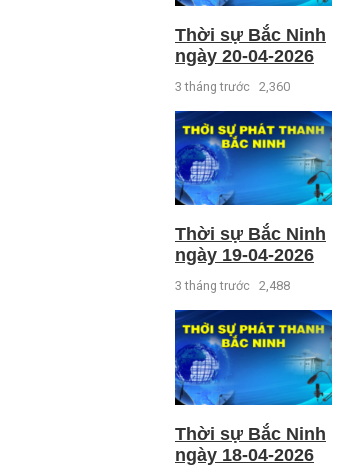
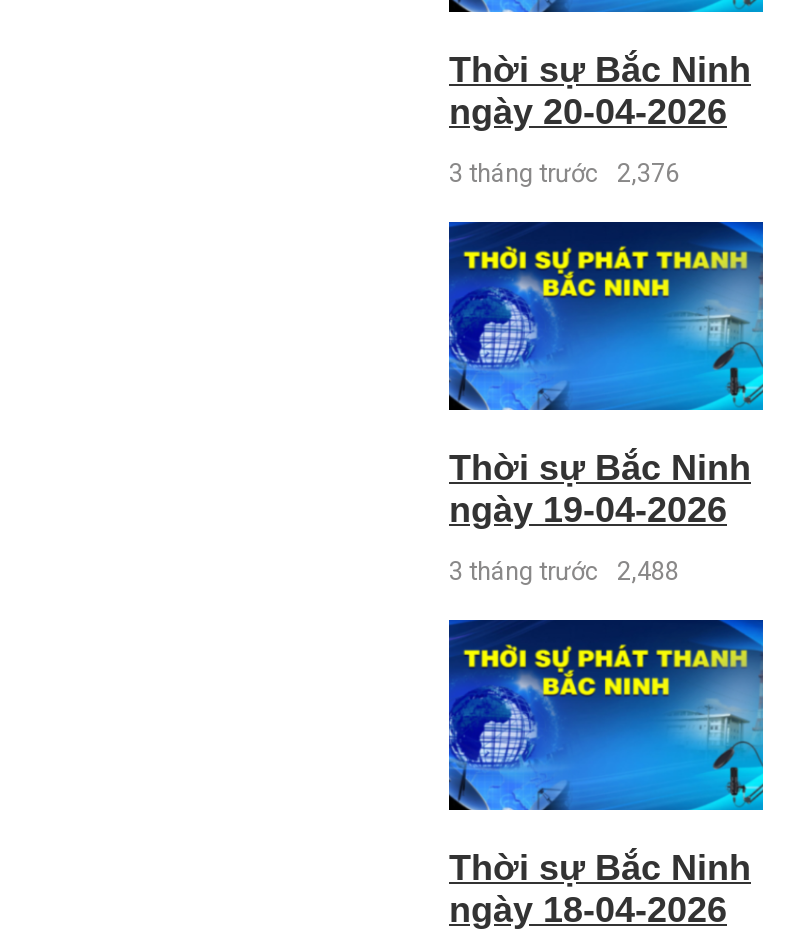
- 3 tháng trước 2,360
+ 3 tháng trước 2,376
